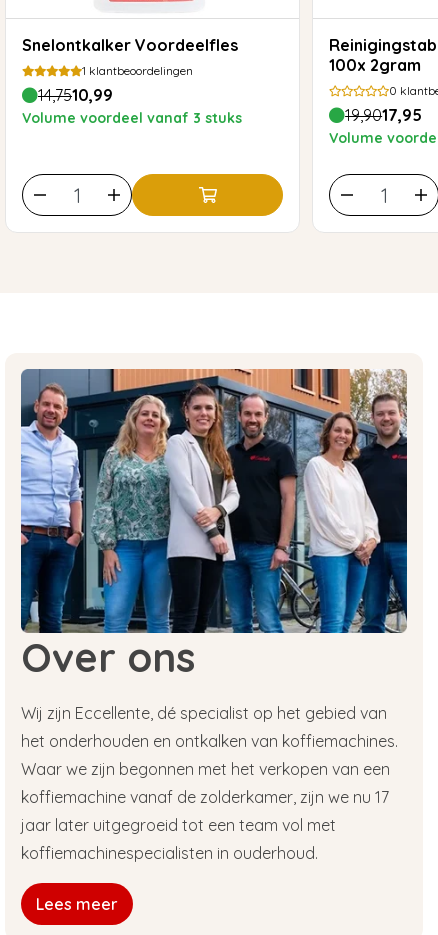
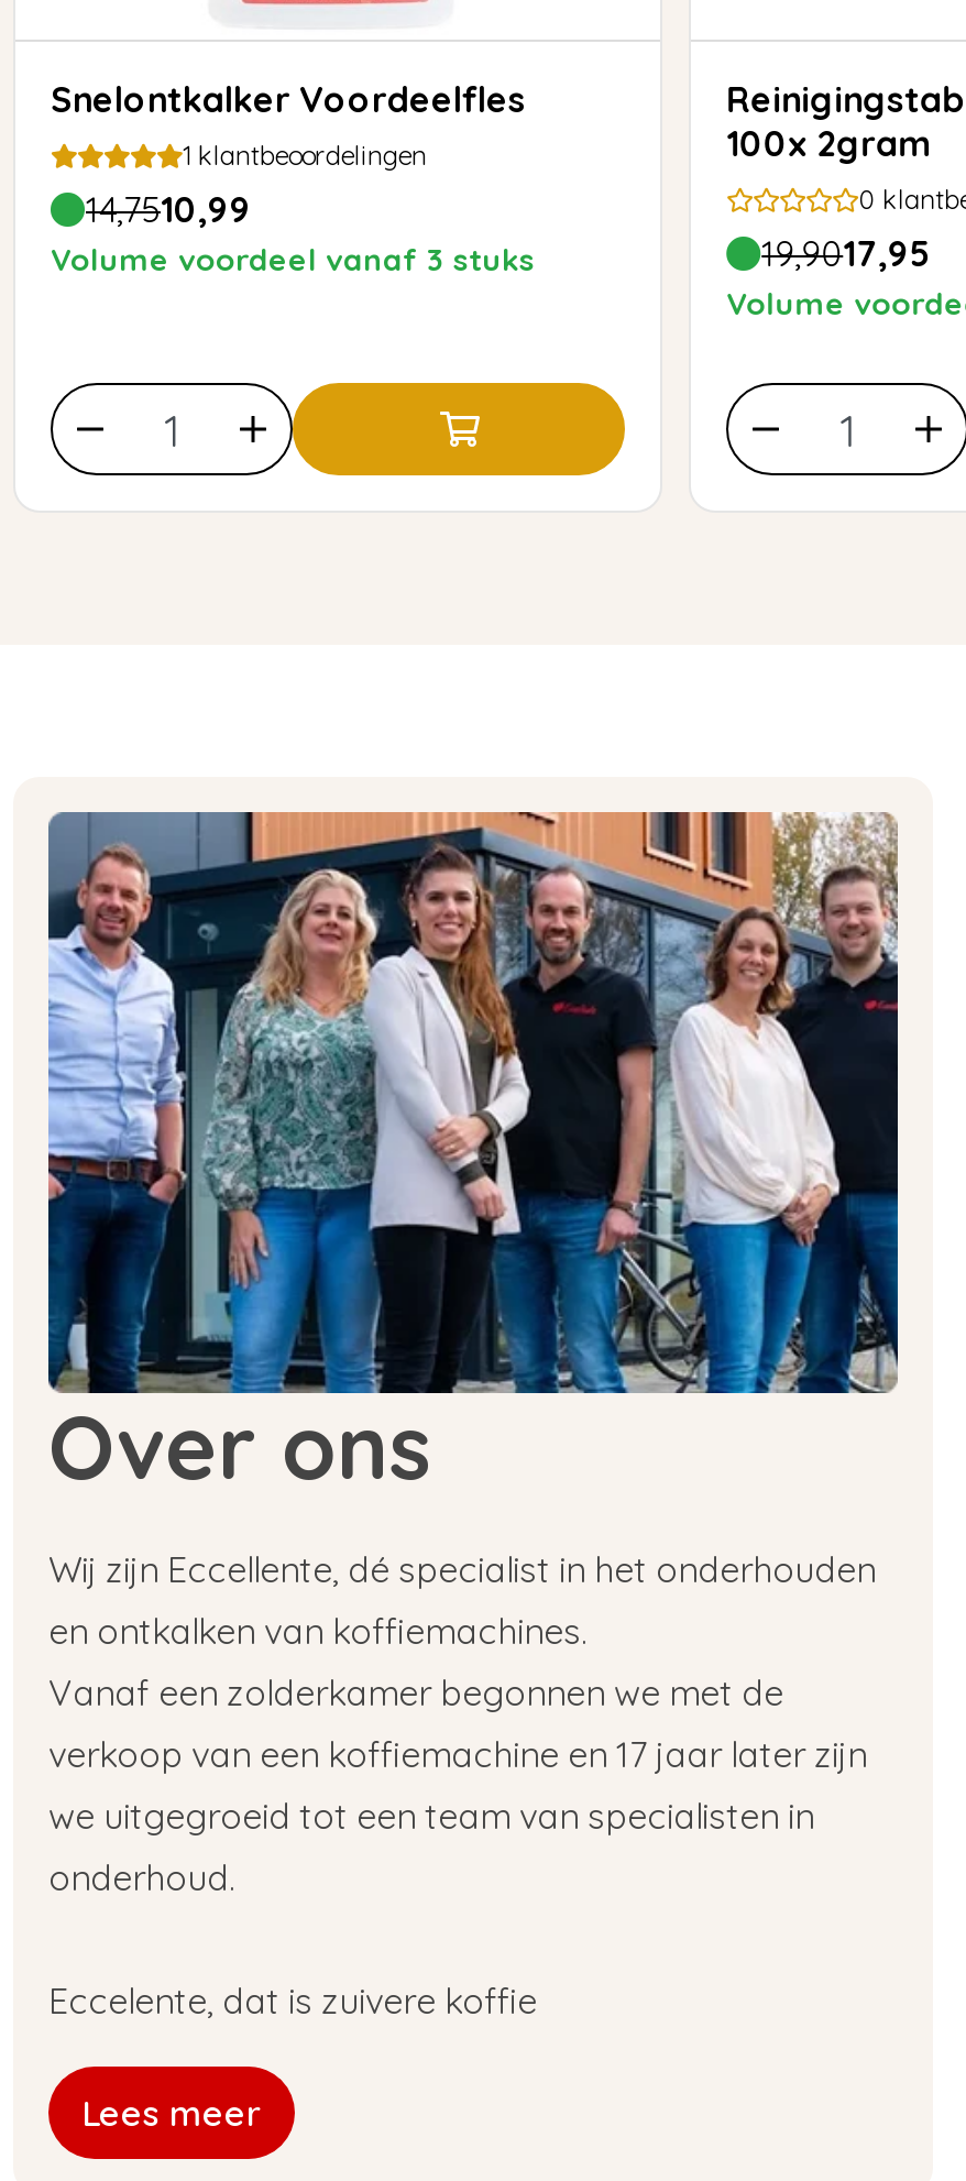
- Wij zijn Eccellente, dé specialist op het gebied van
- het onderhouden en ontkalken van koffiemachines.
- Waar we zijn begonnen met het verkopen van een
- koffiemachine vanaf de zolderkamer, zijn we nu 17
- jaar later uitgegroeid tot een team vol met
- koffiemachinespecialisten in ouderhoud.
+ Wij zijn Eccellente, dé specialist in het onderhouden
+ en ontkalken van koffiemachines.
+ Vanaf een zolderkamer begonnen we met de
+ verkoop van een koffiemachine en 17 jaar later zijn
+ we uitgegroeid tot een team van specialisten in
+ onderhoud.
+ Eccelente, dat is zuivere koffie
